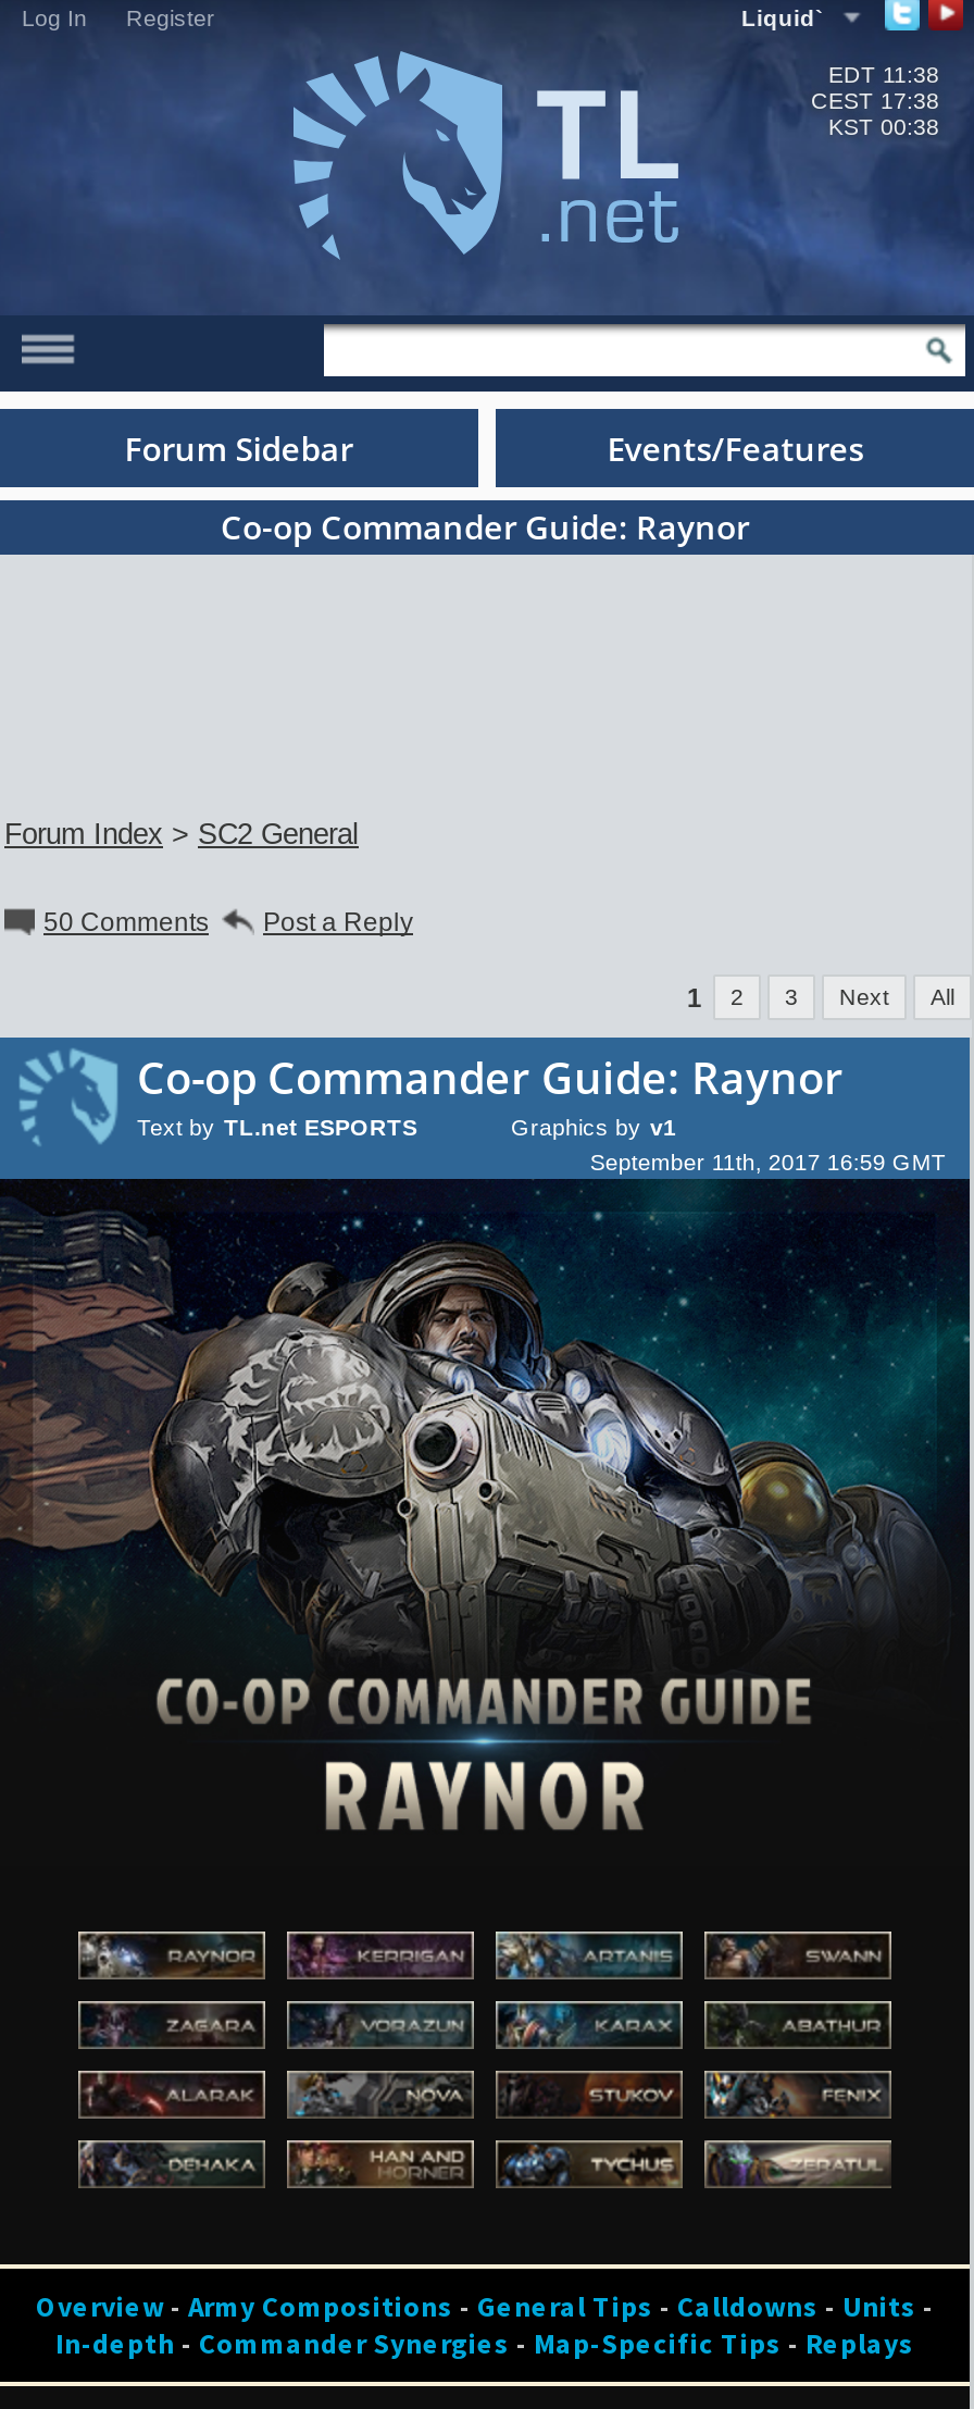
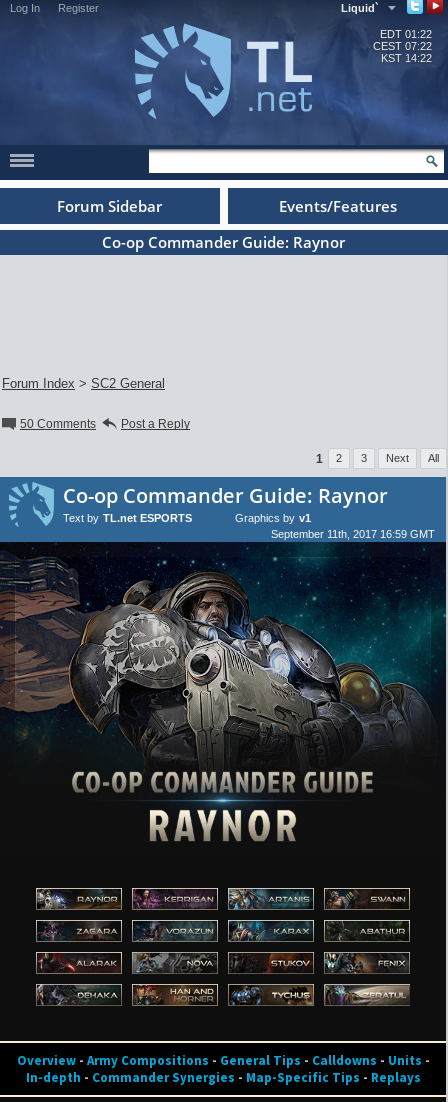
- EDT 11:38
+ EDT 01:22

- CEST 17:38
+ CEST 07:22

- KST 00:38
+ KST 14:22
